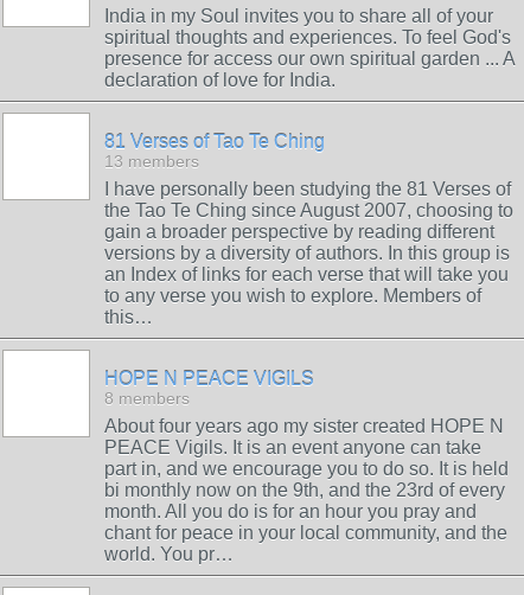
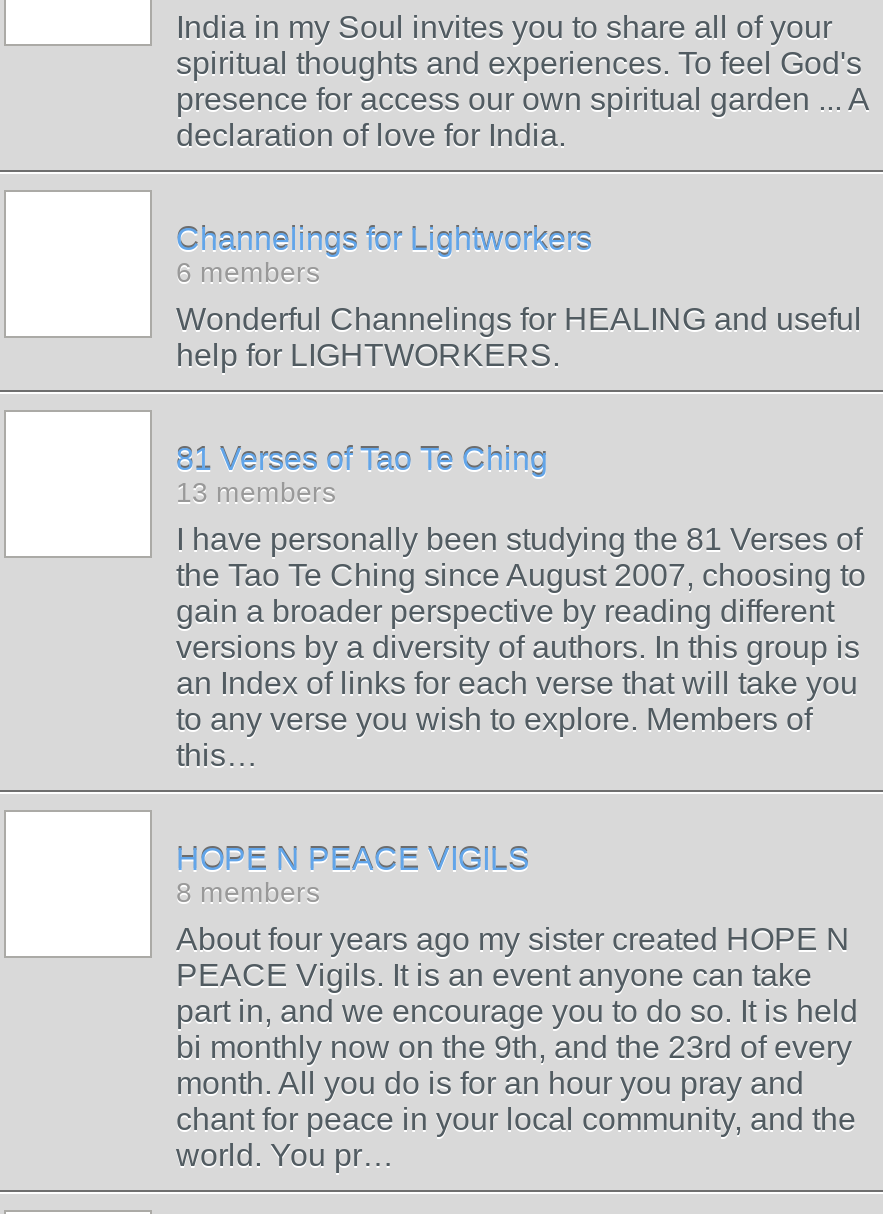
+ Channelings for Lightworkers
+ 6 members
+ Wonderful Channelings for HEALING and useful
+ help for LIGHTWORKERS.
